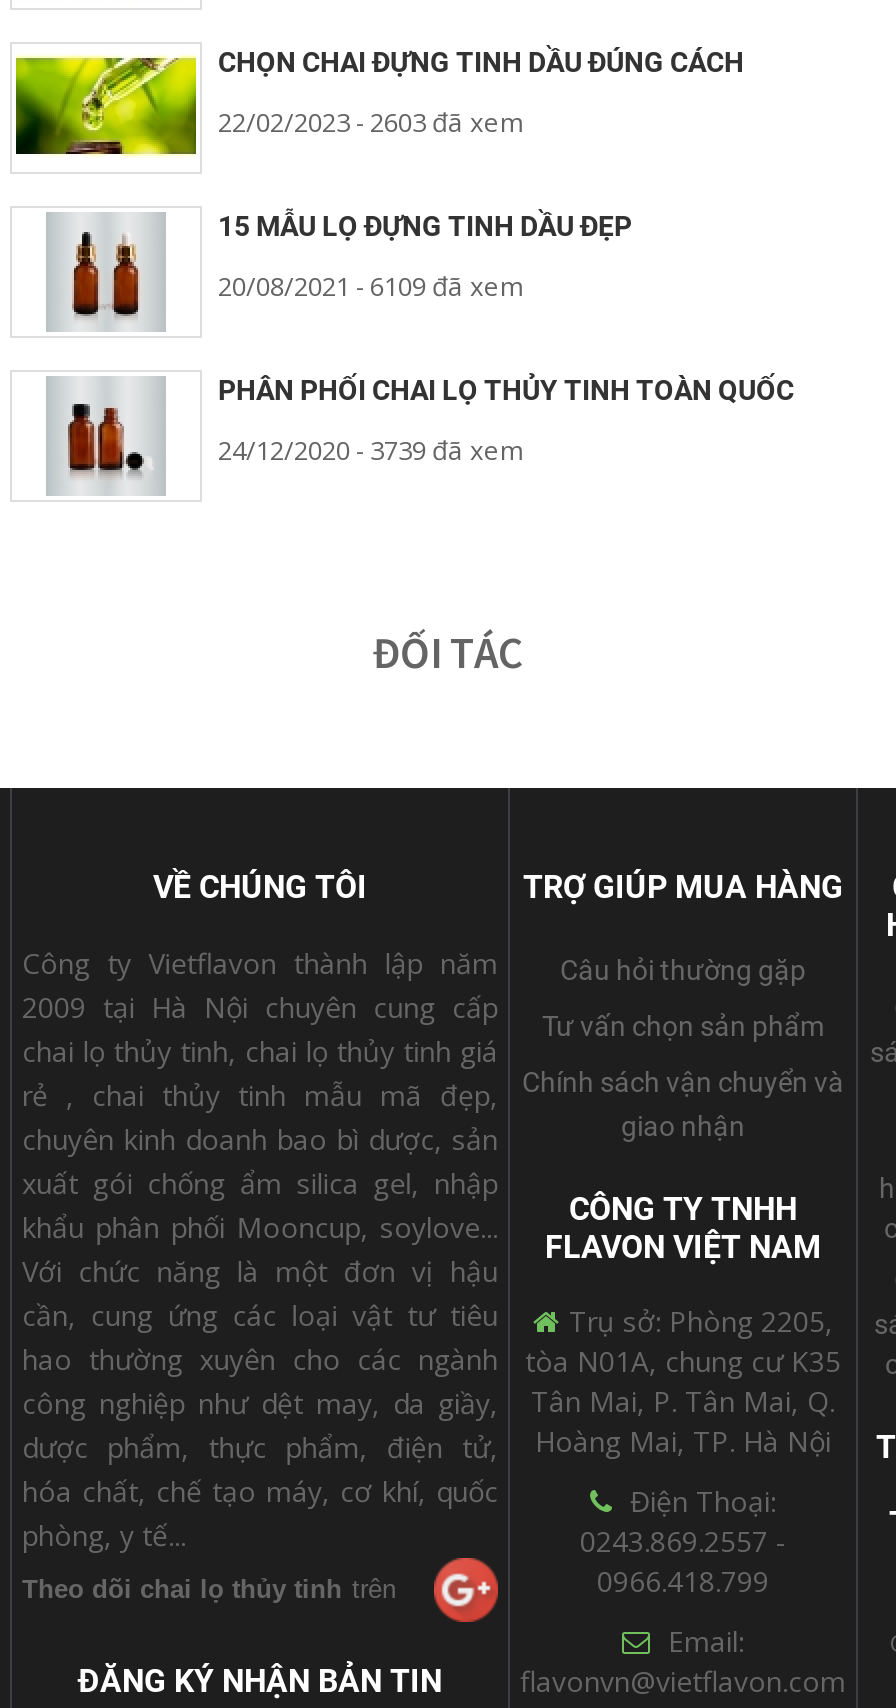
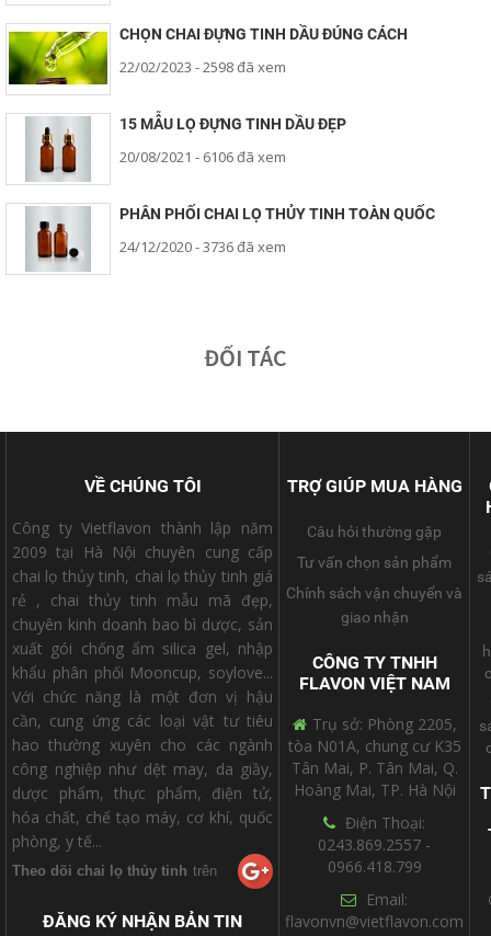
- 22/02/2023 - 2603 đã xem
+ 22/02/2023 - 2598 đã xem

- 20/08/2021 - 6109 đã xem
+ 20/08/2021 - 6106 đã xem

- 24/12/2020 - 3739 đã xem
+ 24/12/2020 - 3736 đã xem
